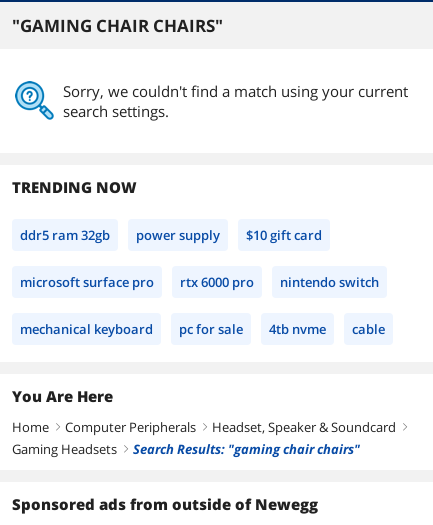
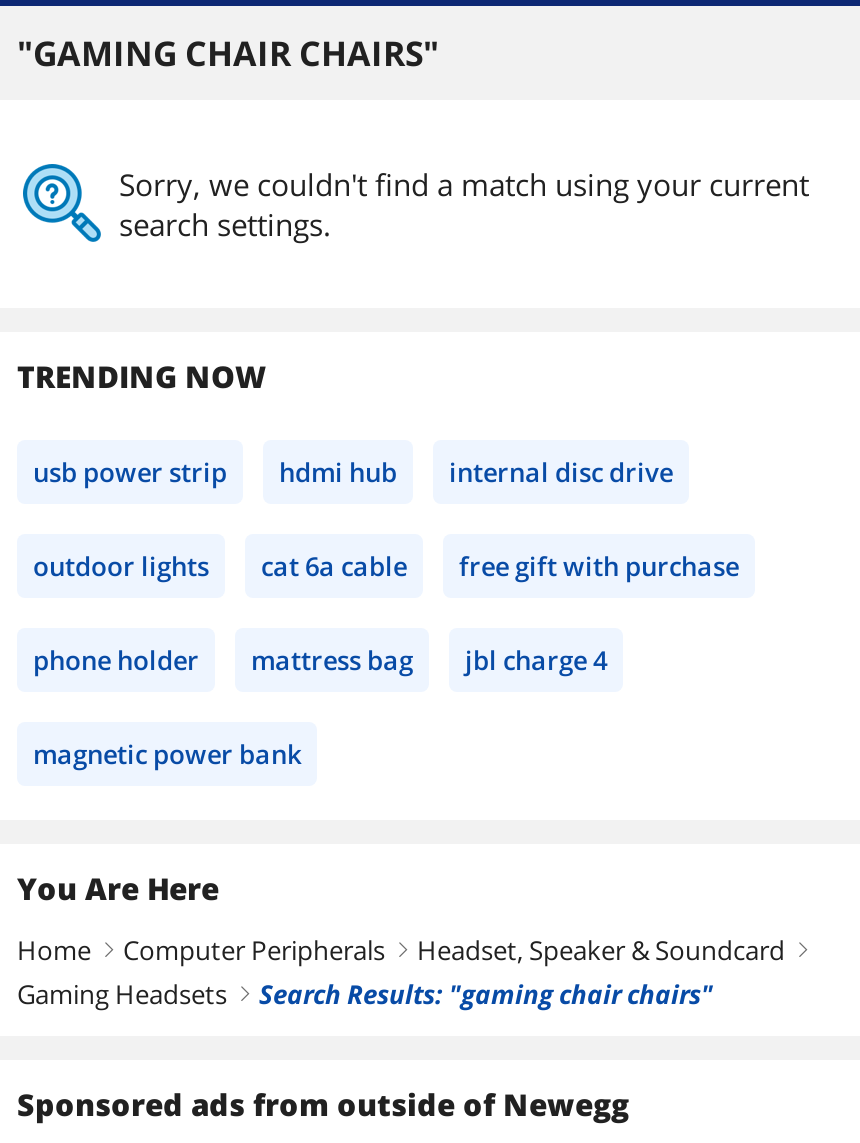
- ddr5 ram 32gb
- power supply
- $10 gift card
- microsoft surface pro
- rtx 6000 pro
- nintendo switch
- mechanical keyboard
- pc for sale
- 4tb nvme
- cable
+ usb power strip
+ hdmi hub
+ internal disc drive
+ outdoor lights
+ cat 6a cable
+ free gift with purchase
+ phone holder
+ mattress bag
+ jbl charge 4
+ magnetic power bank
